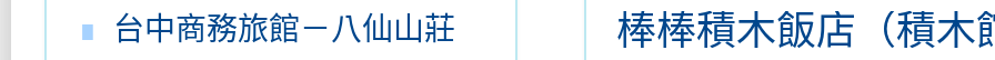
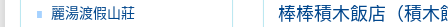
- 台中商務旅館－八仙山莊
+ 麗湯渡假山莊
